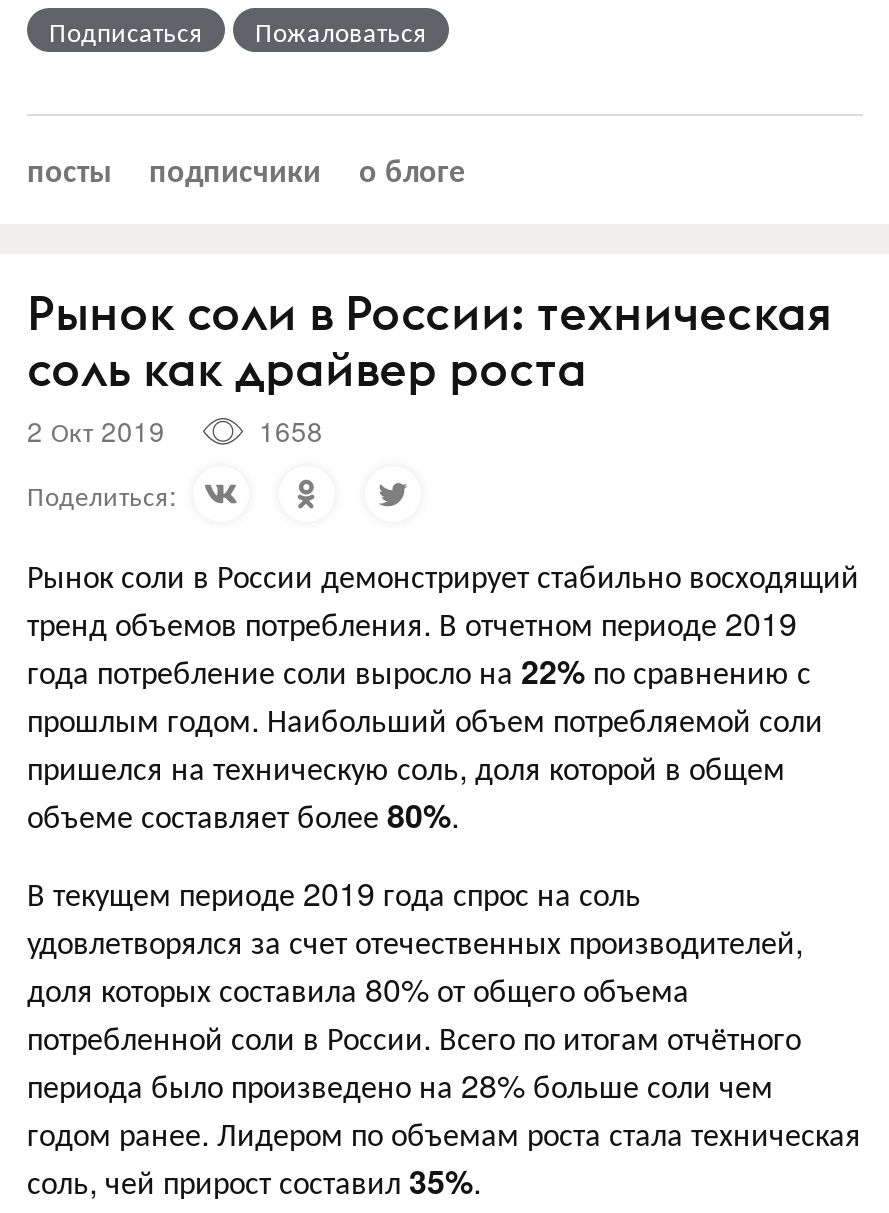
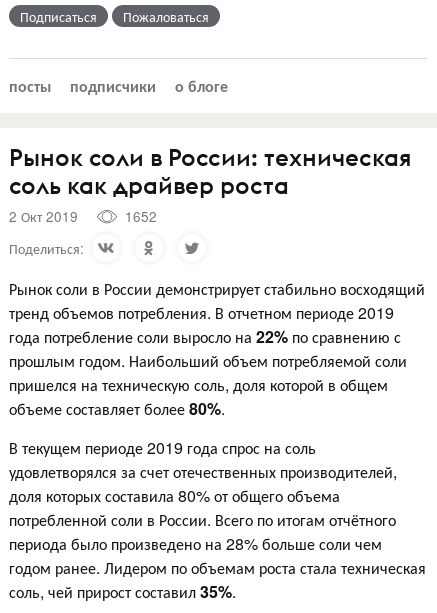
- 1658
+ 1652
